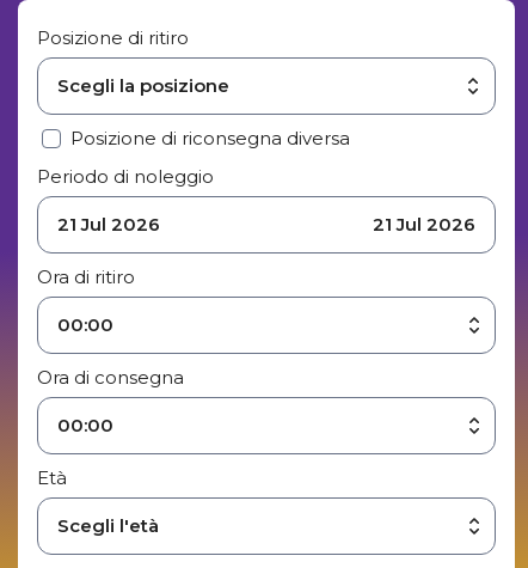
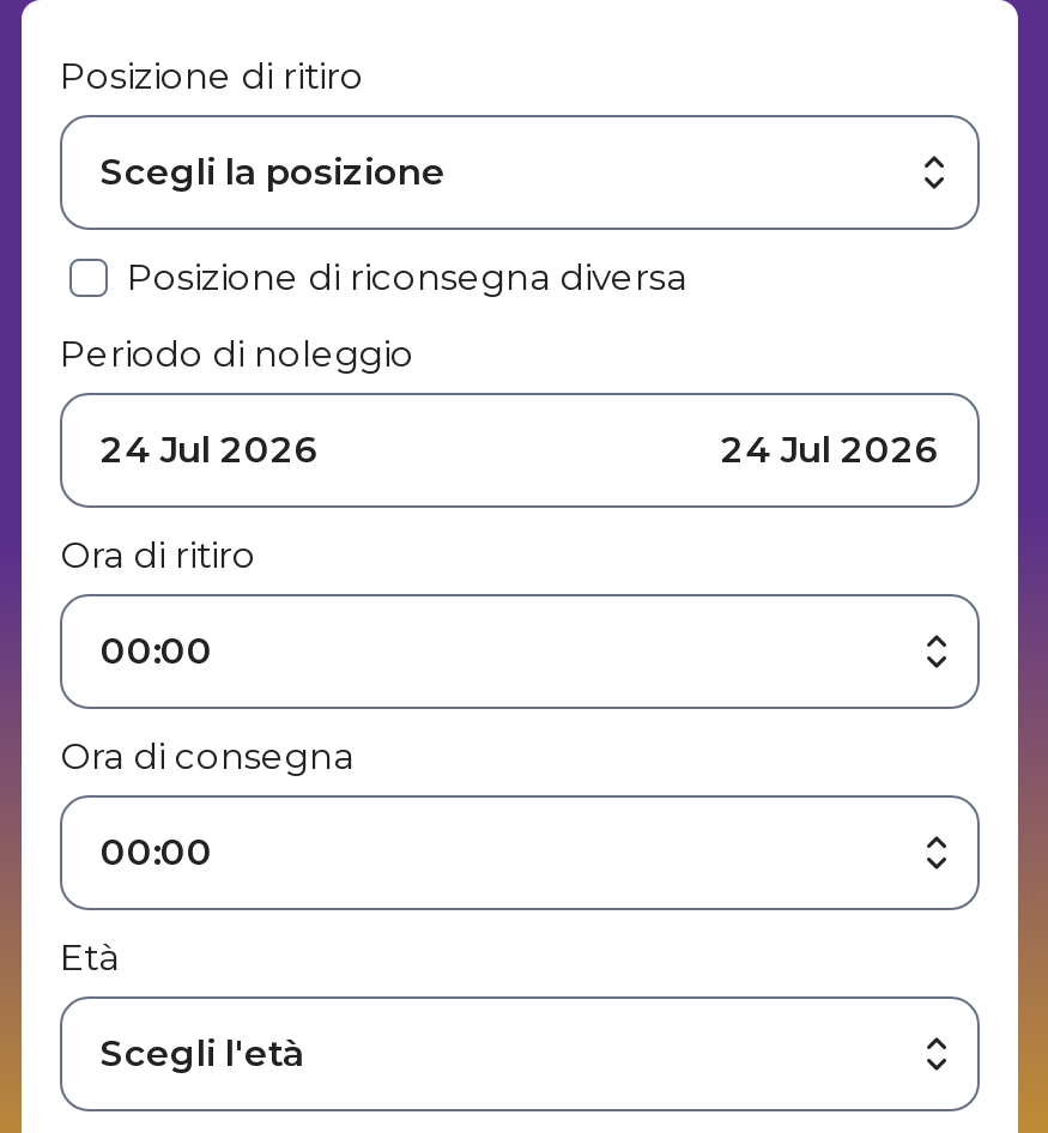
- 21 Jul 2026
+ 24 Jul 2026

- 21 Jul 2026
+ 24 Jul 2026
